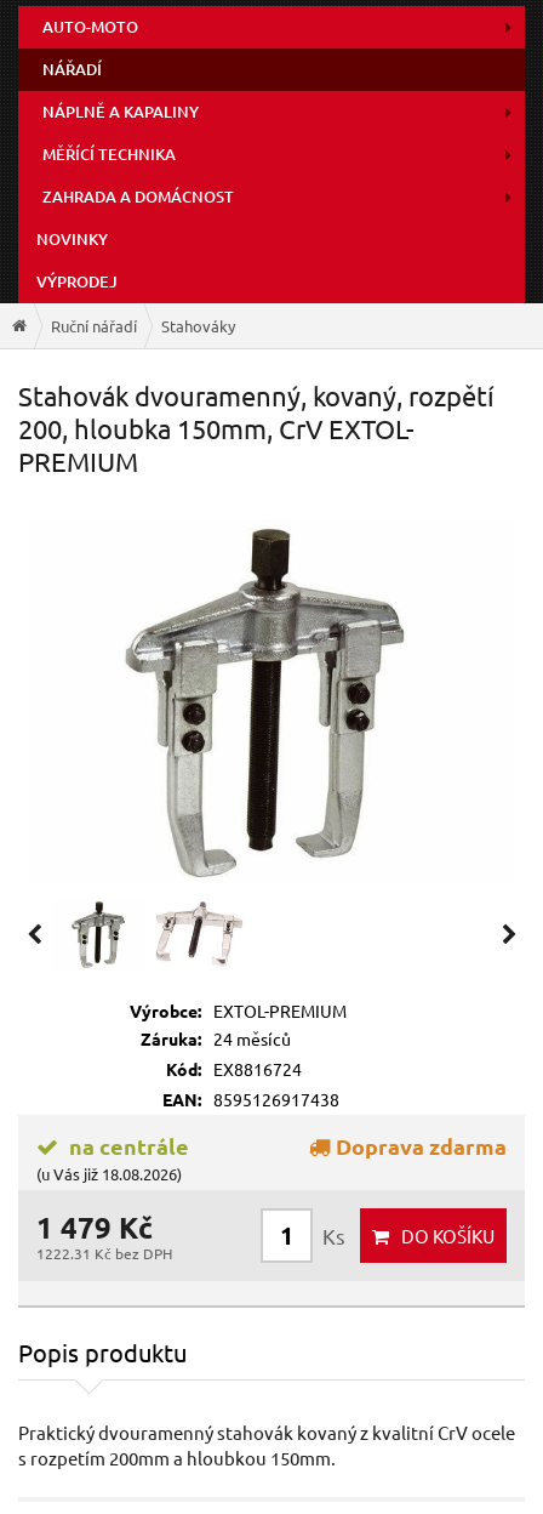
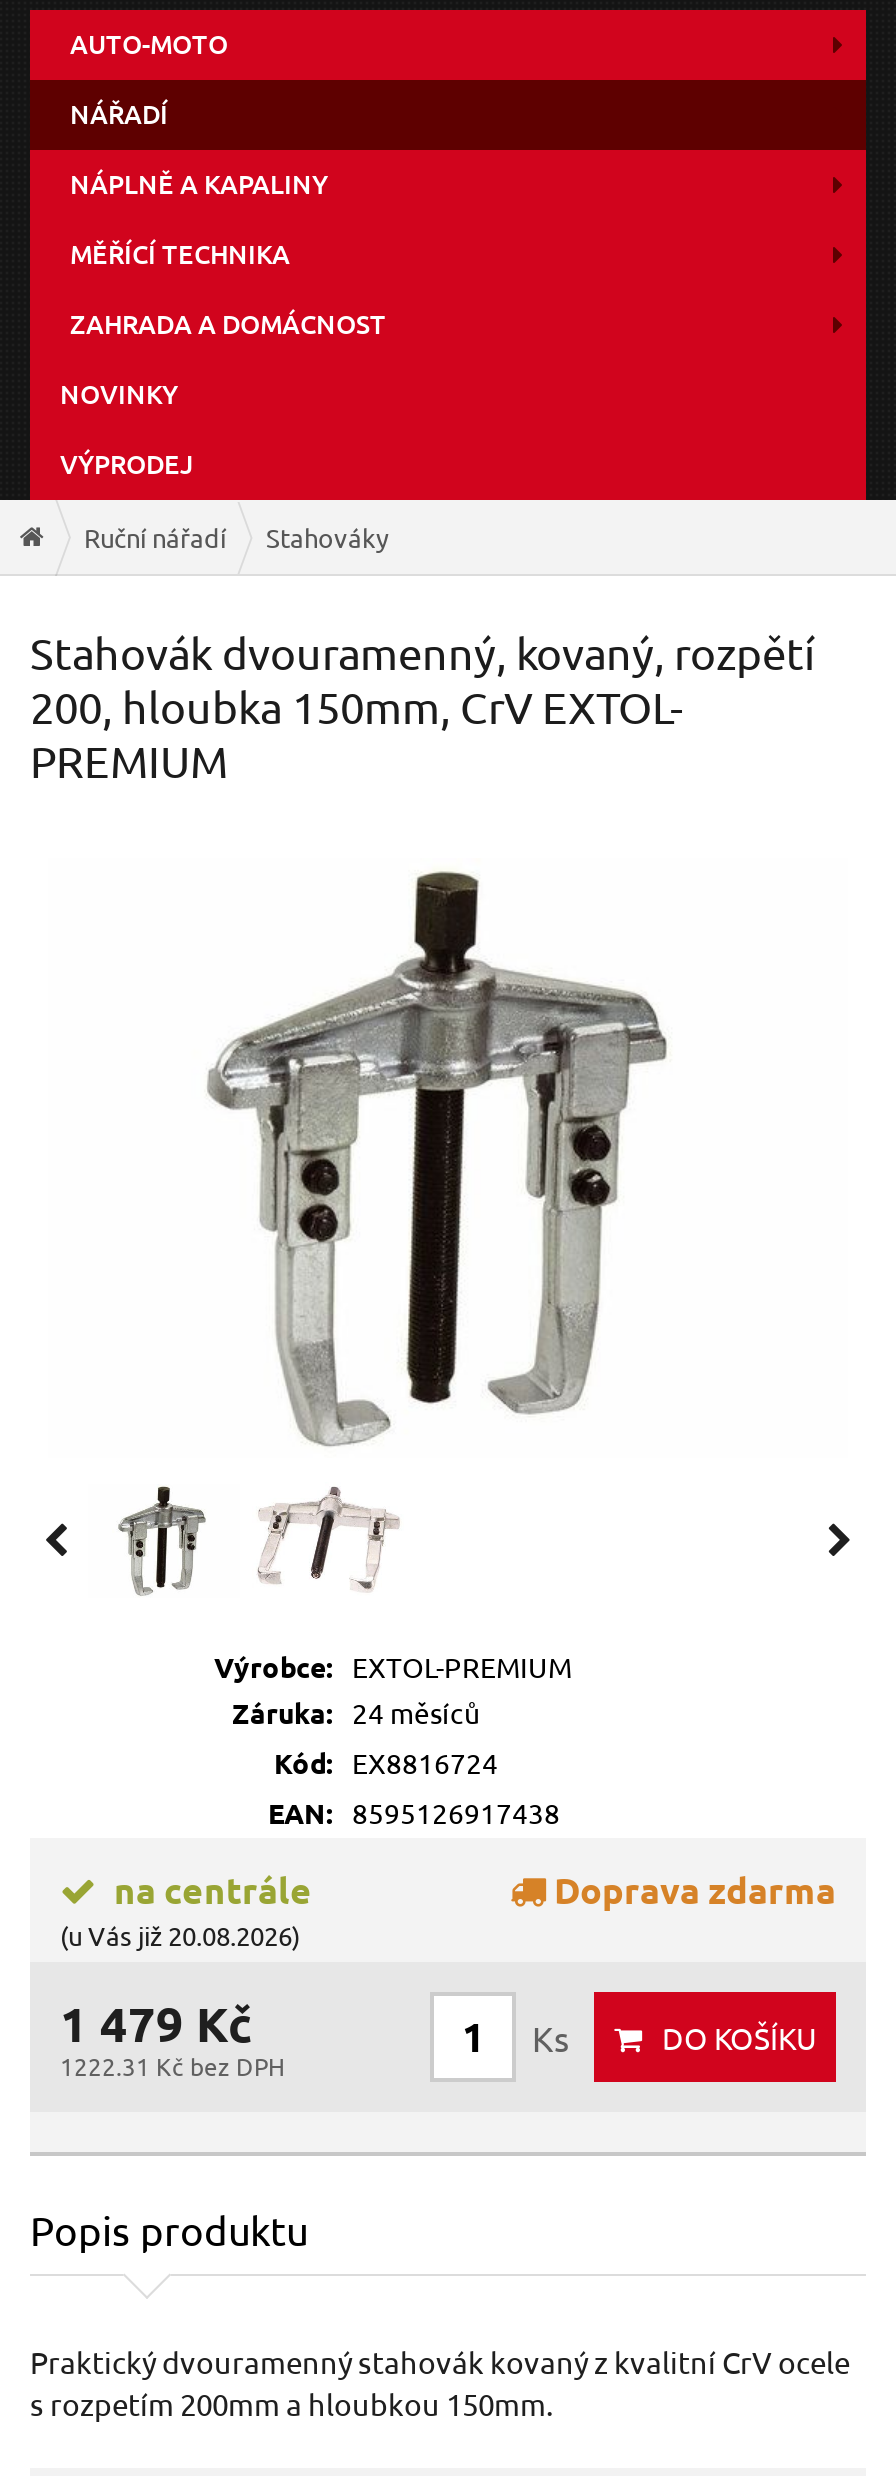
- (u Vás již 18.08.2026)
+ (u Vás již 20.08.2026)
